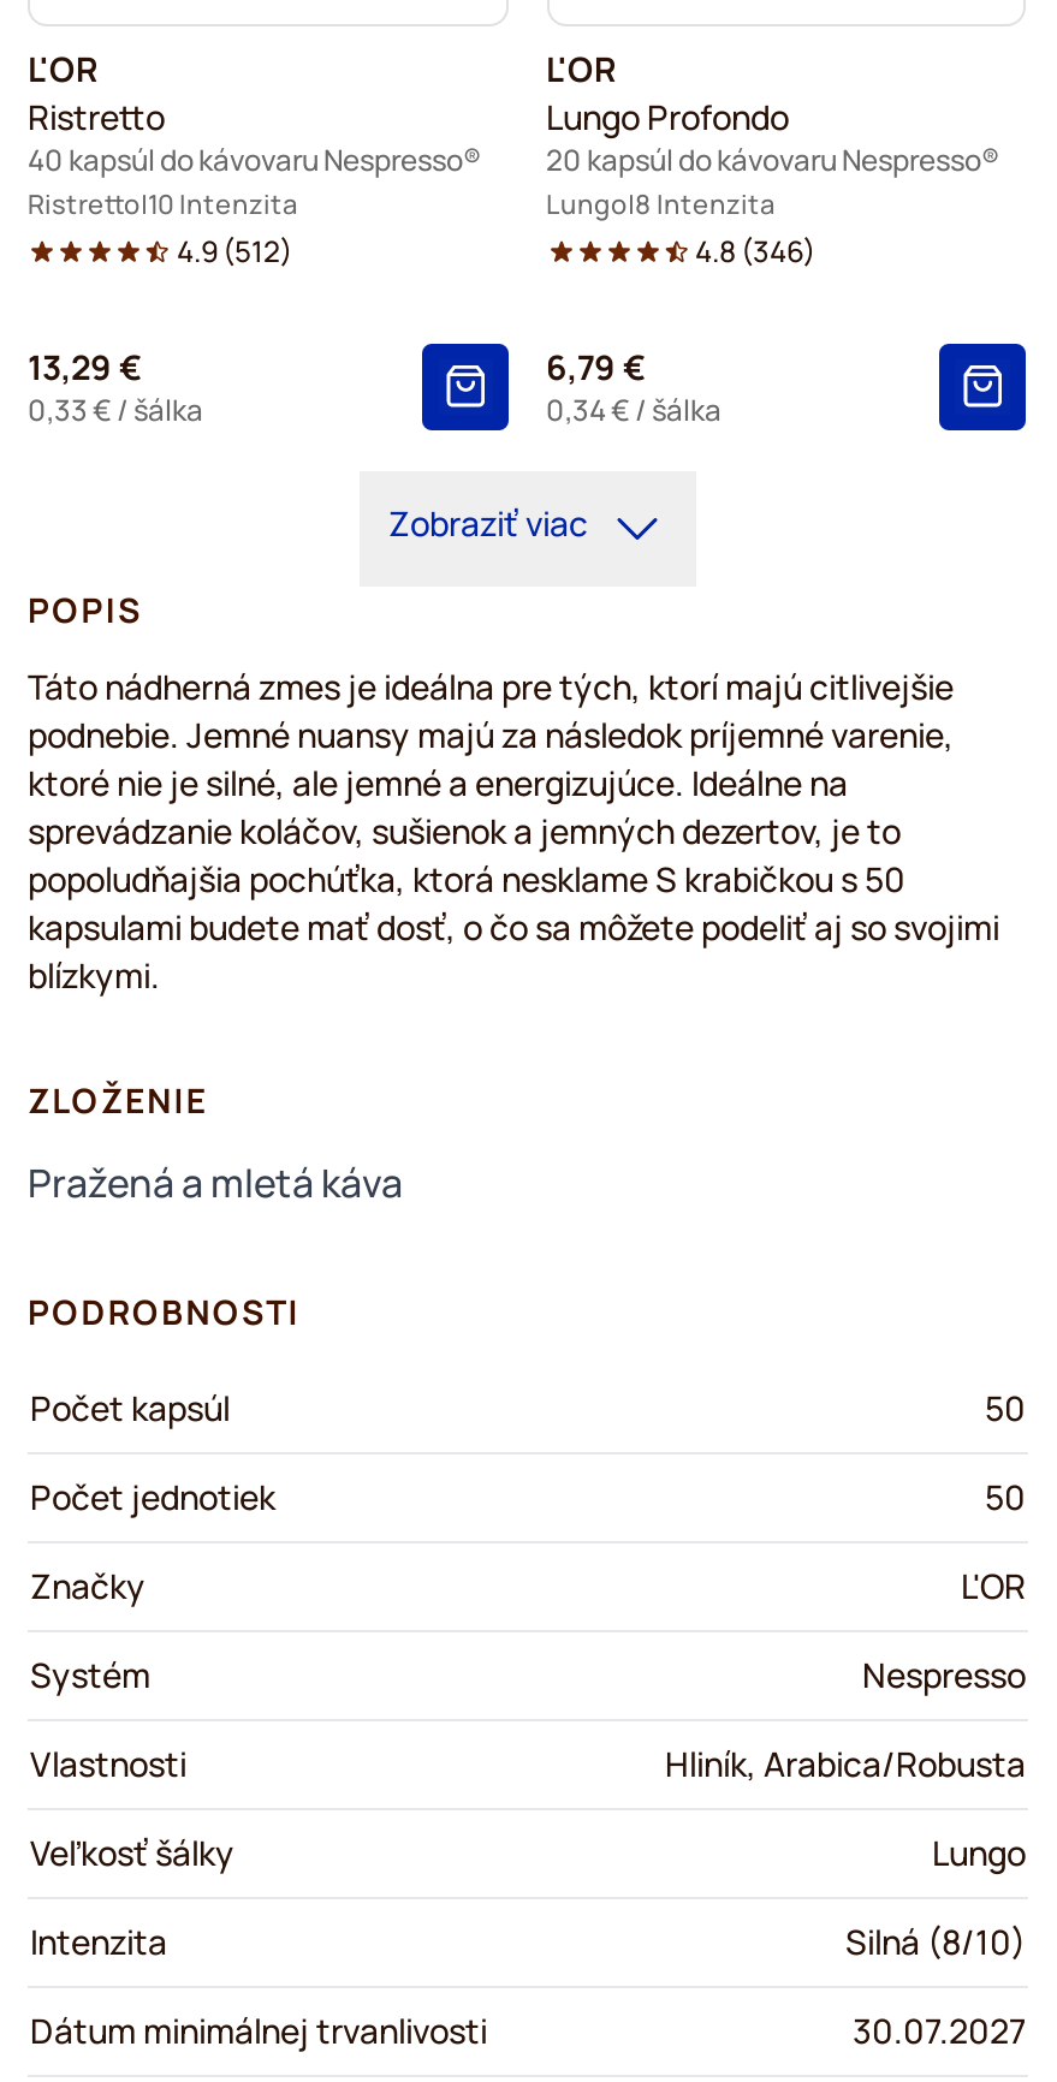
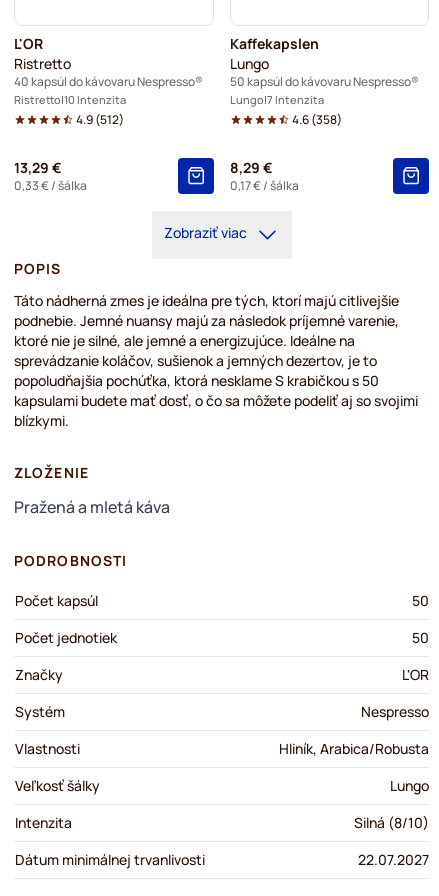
- L'OR
- Lungo Profondo
- 20 kapsúl do kávovaru Nespresso®
- Lungo 8 Intenzita
- 4.8 (346)
+ Kaffekapslen
+ Lungo
+ 50 kapsúl do kávovaru Nespresso®
+ Lungo 7 Intenzita
+ 4.6 (358)

- 6,79 €
- 0,34 €/ šálka
+ 8,29 €
+ 0,17 €/ šálka

- 30.07.2027
+ 22.07.2027
